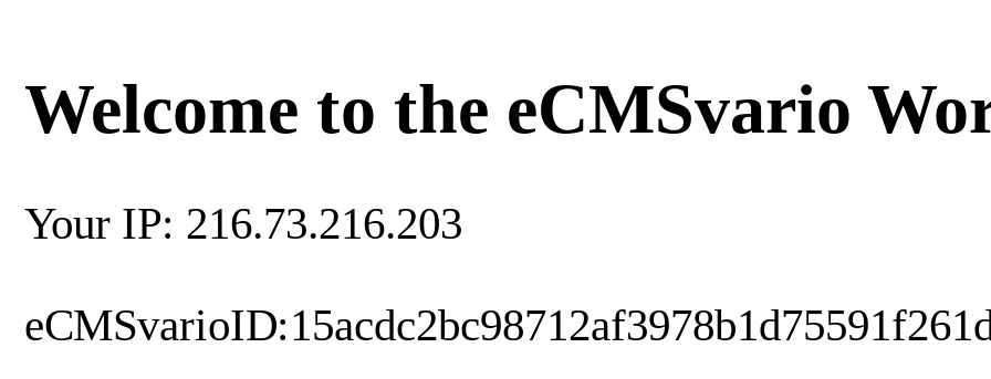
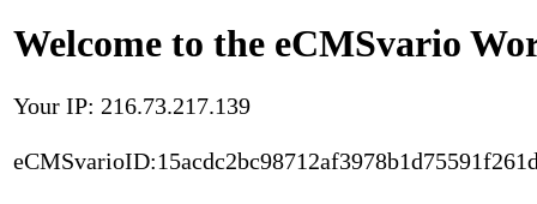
- Your IP: 216.73.216.203
+ Your IP: 216.73.217.139
